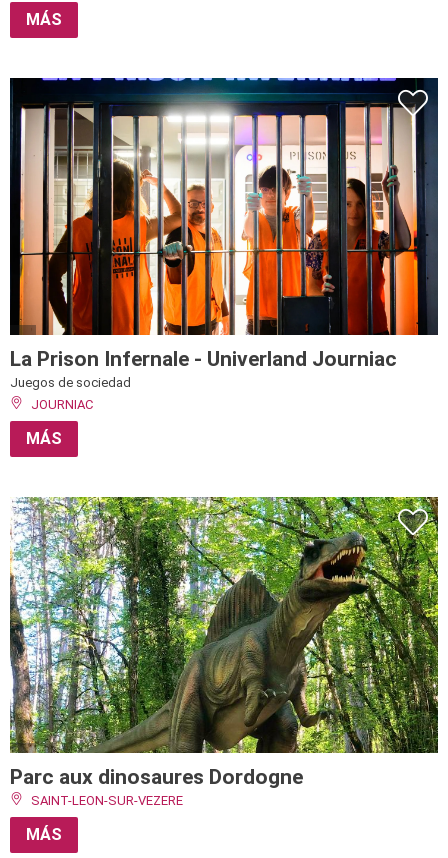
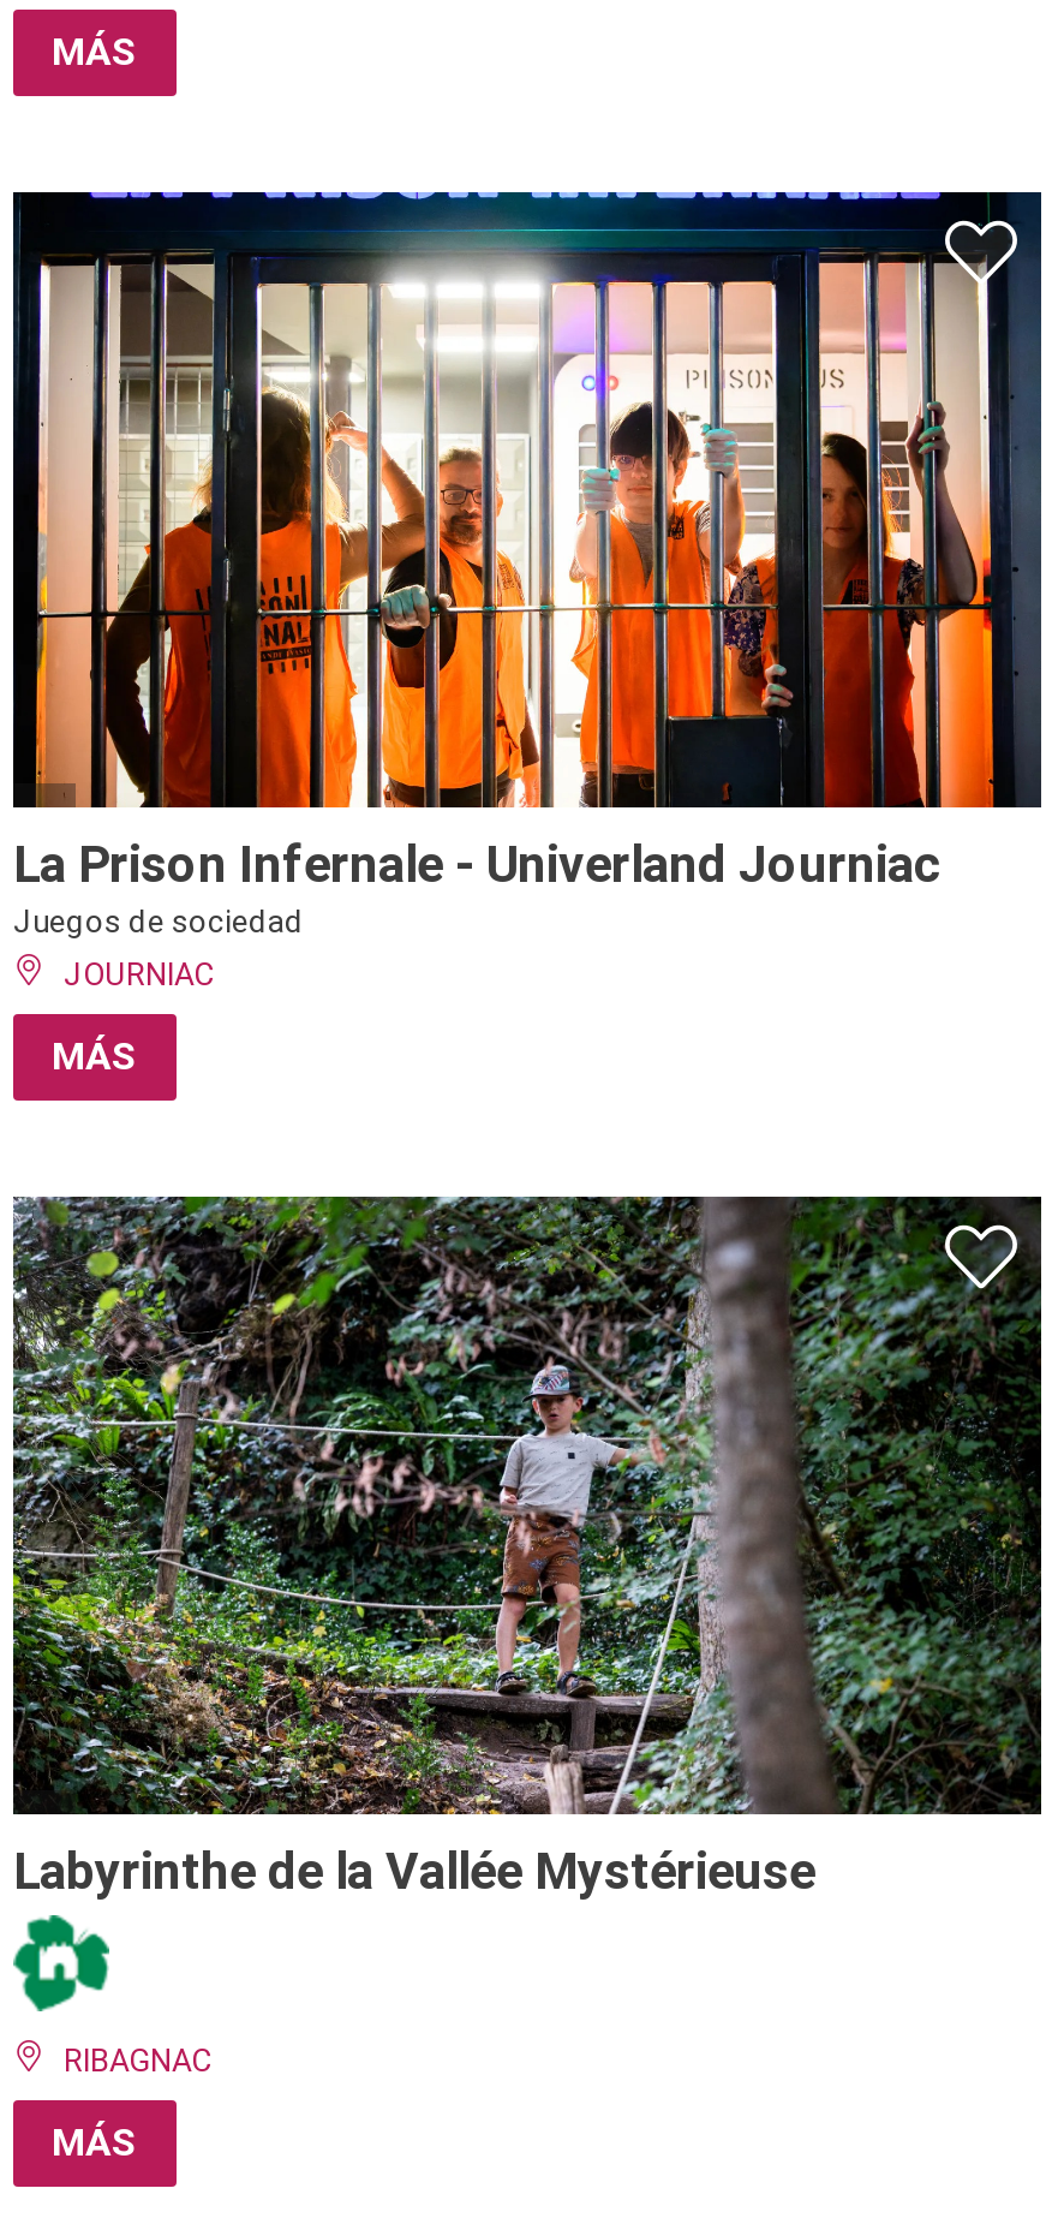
- [image]
- Parc aux dinosaures Dordogne
- SAINT-LEON-SUR-VEZERE
+ [image]
+ Labyrinthe de la Vallée Mystérieuse
+ RIBAGNAC
